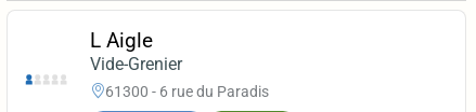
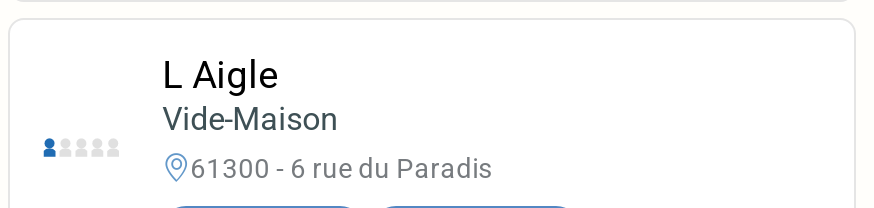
- Vide-Grenier
+ Vide-Maison
